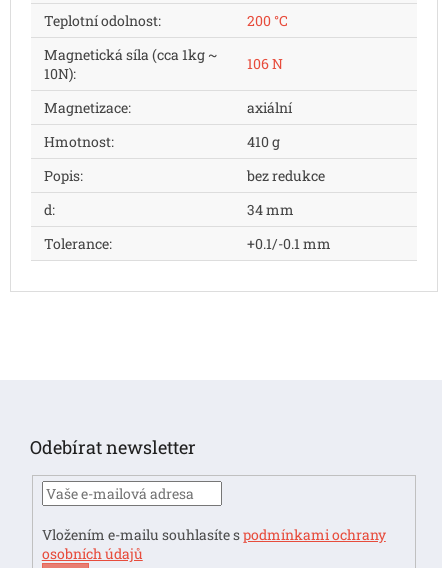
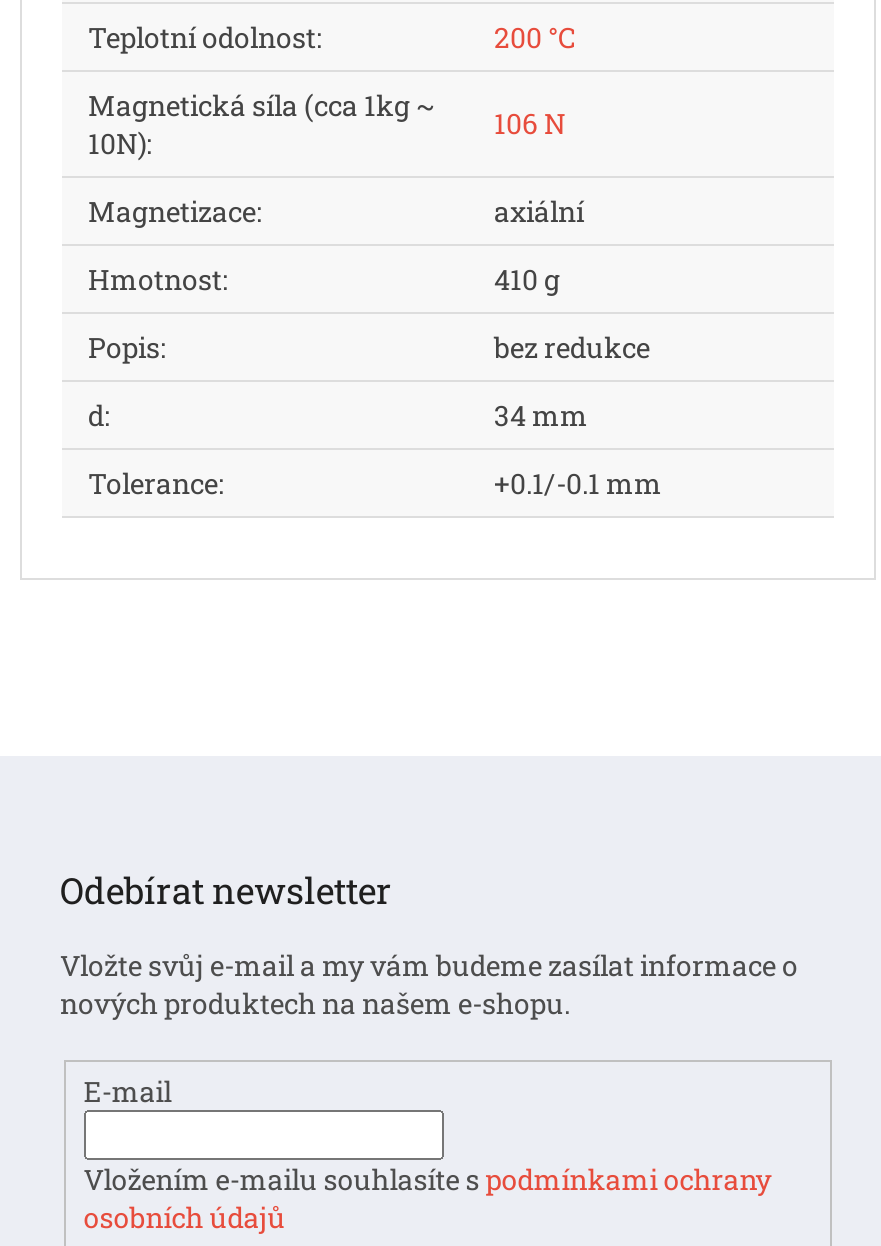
+ Vložte svůj e-mail a my vám budeme zasílat informace o
+ nových produktech na našem e-shopu.
+ E-mail
